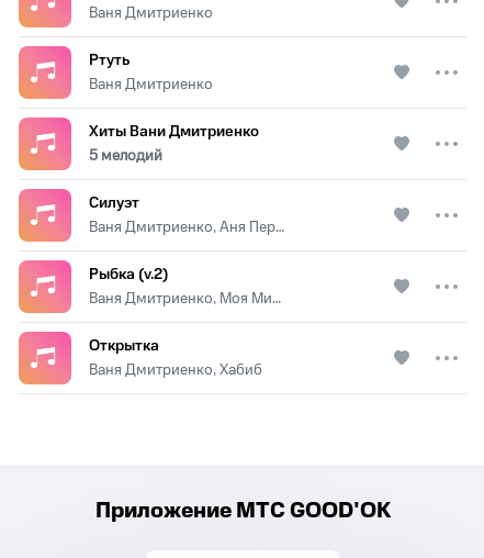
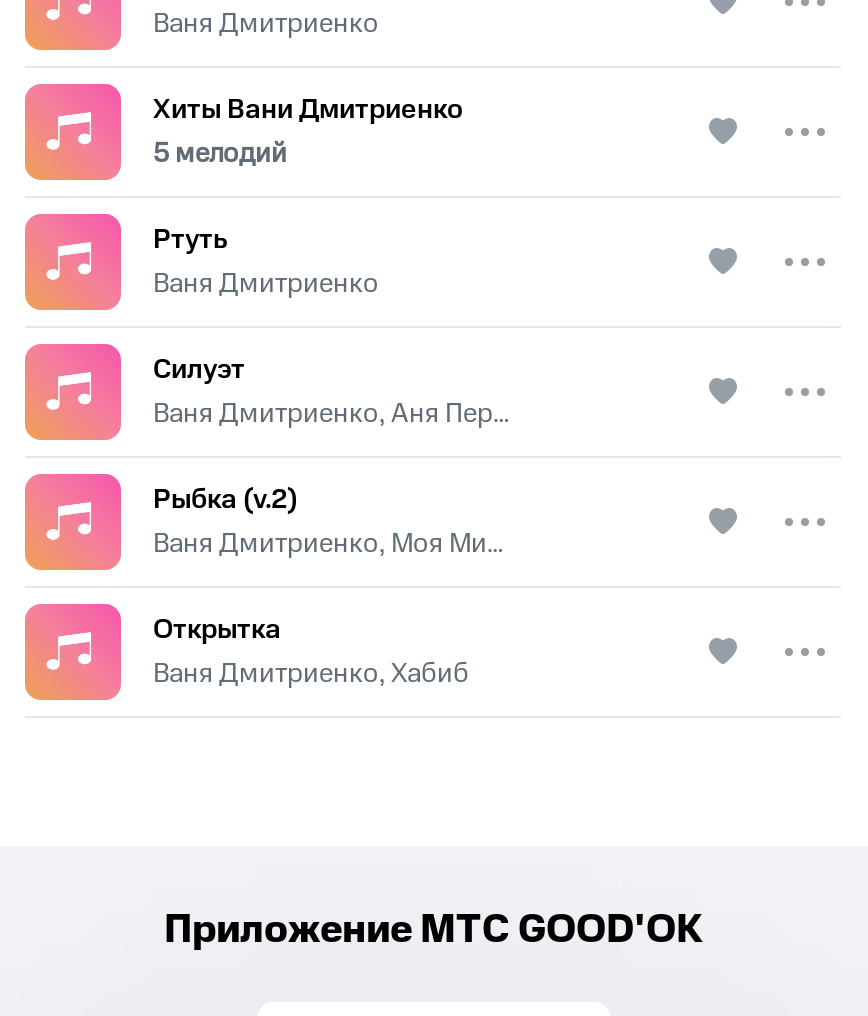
moved down: [image] | Ртуть | Ваня Дмитриенко

moved up: Хиты Вани Дмитриенко | 5 мелодий
